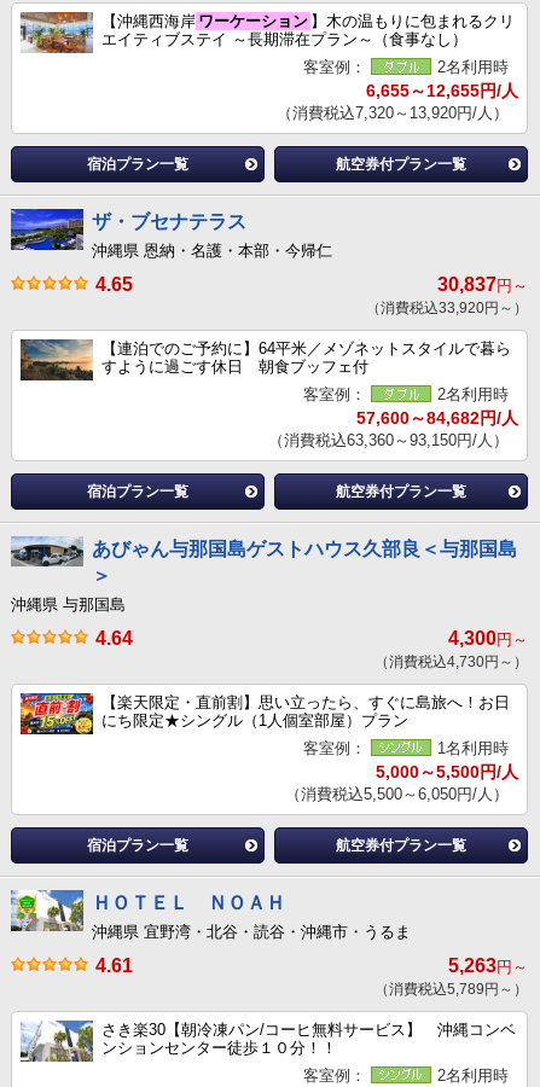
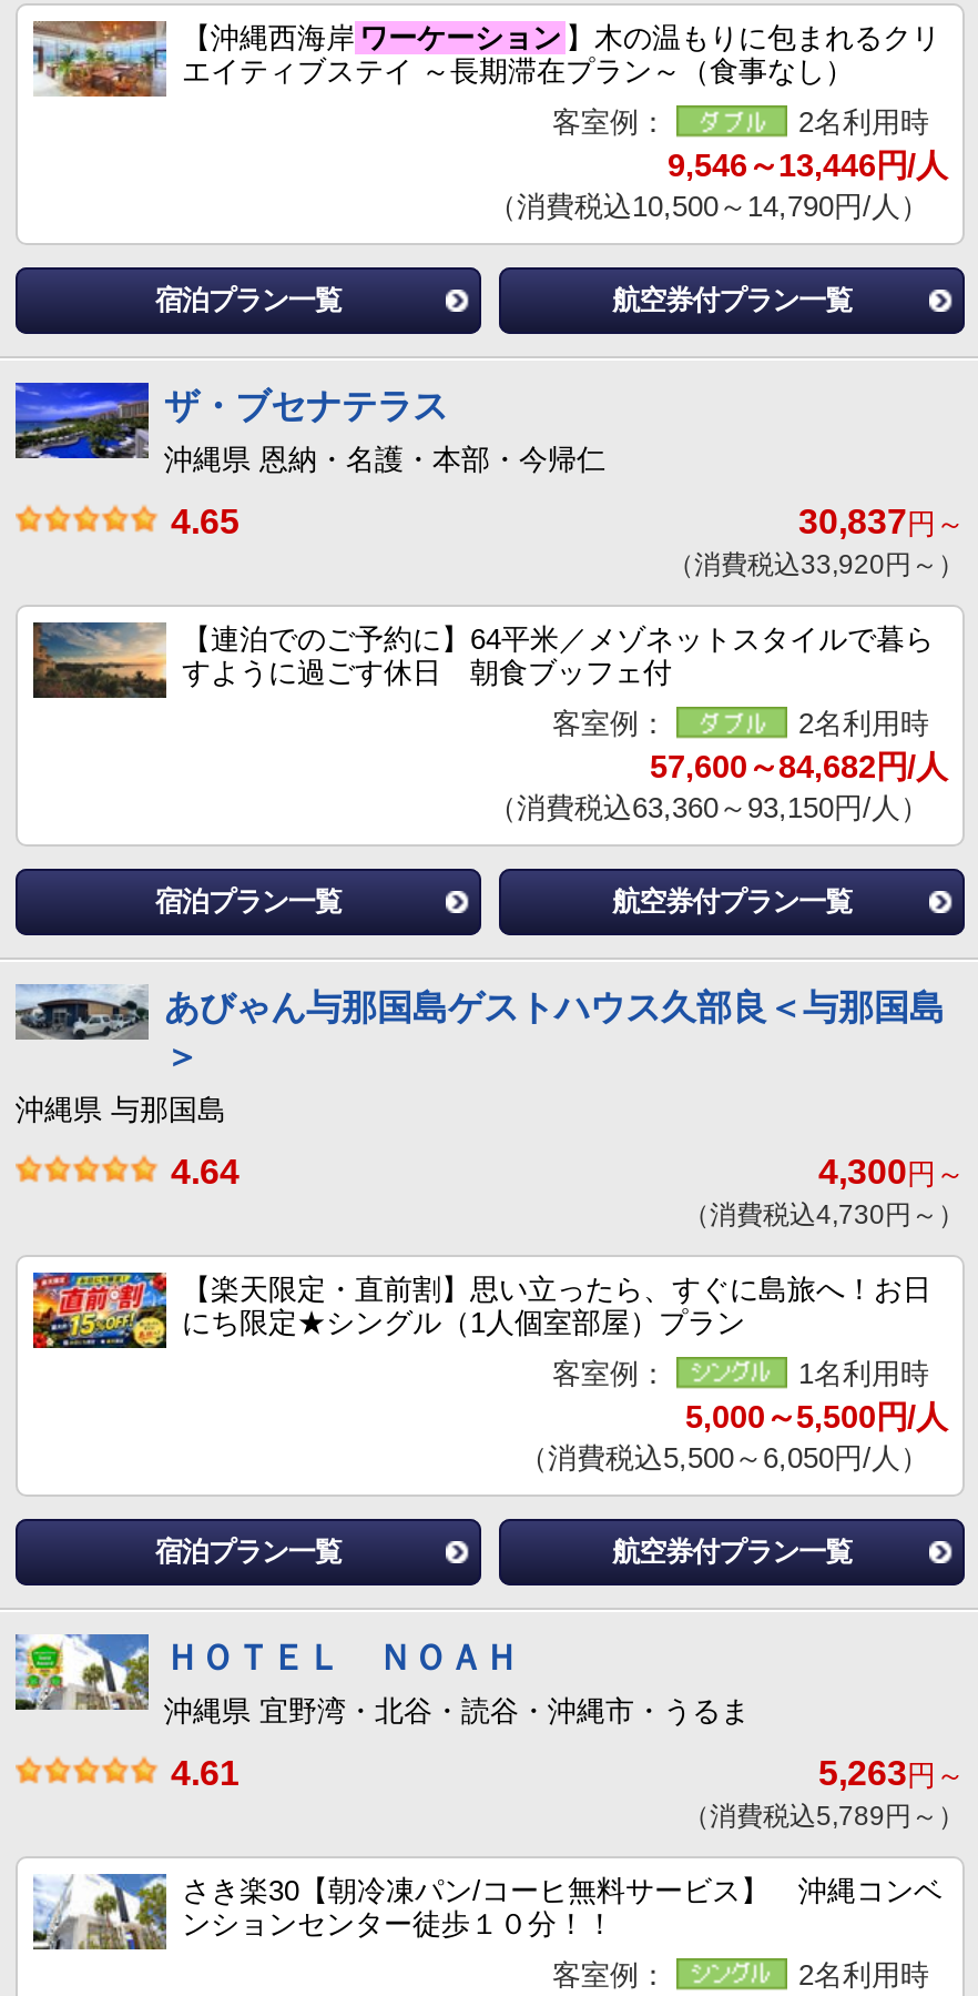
- 6,655～12,655円/人
+ 9,546～13,446円/人

- （消費税込7,320～13,920円/人）
+ （消費税込10,500～14,790円/人）
